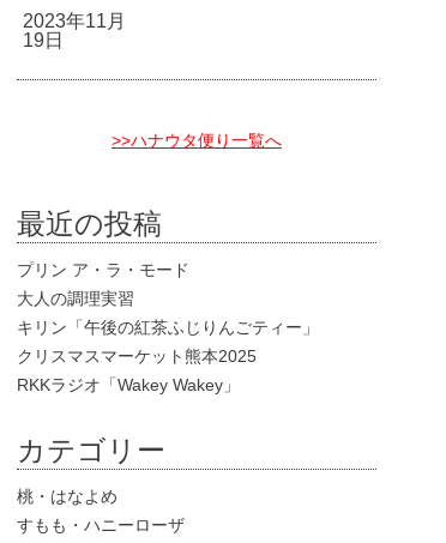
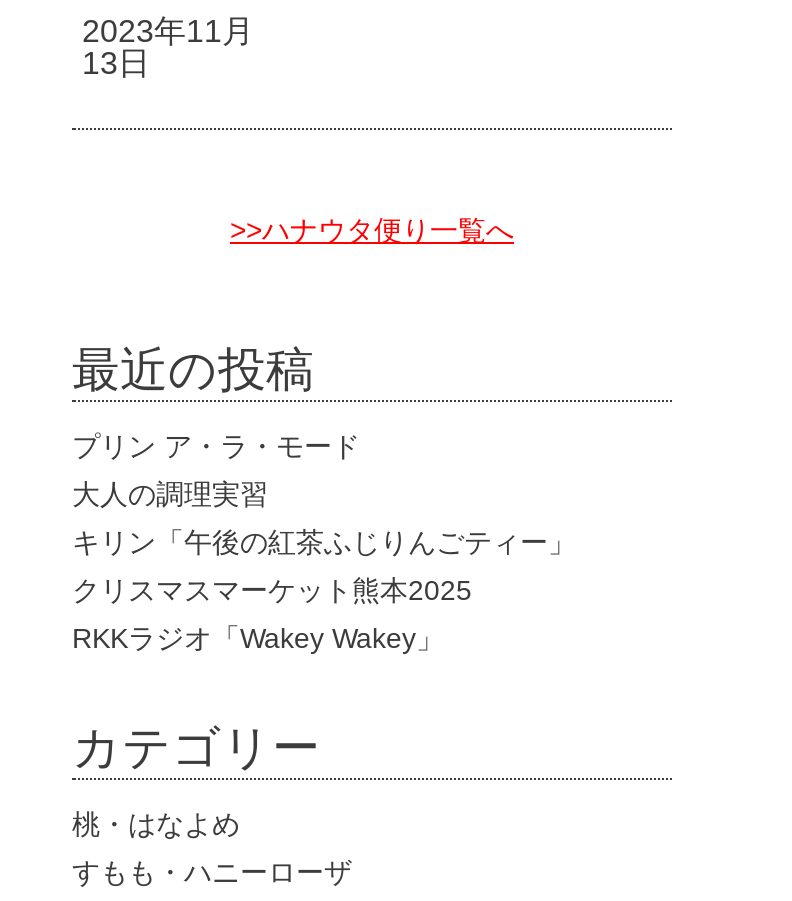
- 19日
+ 13日
